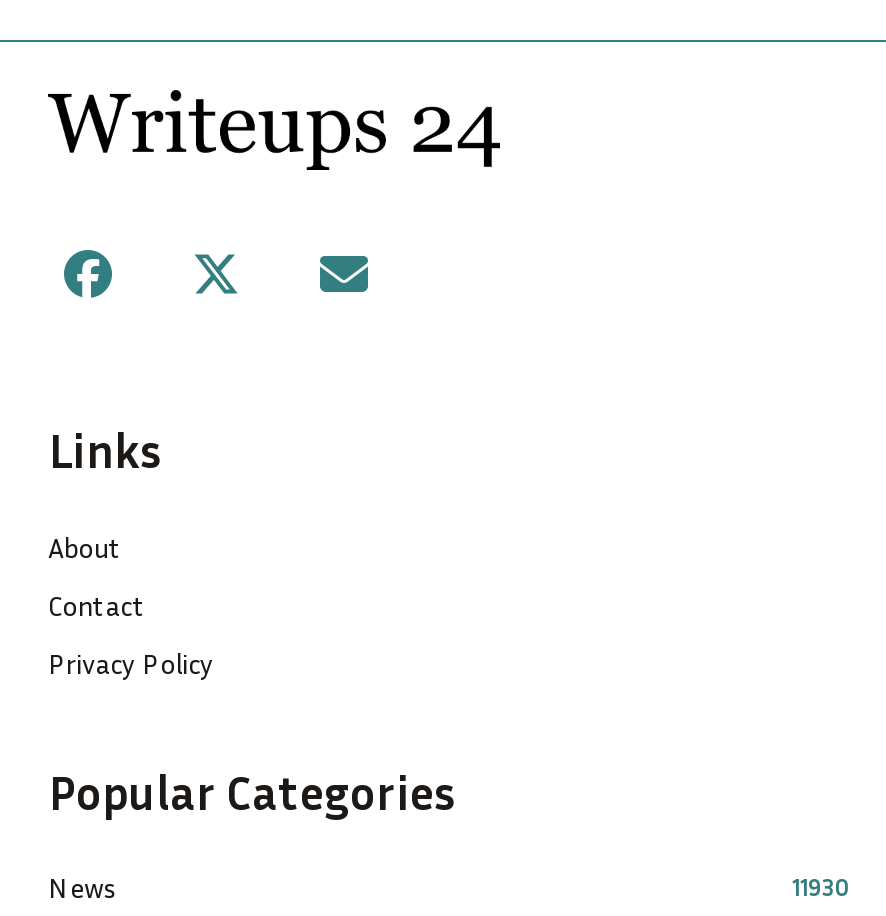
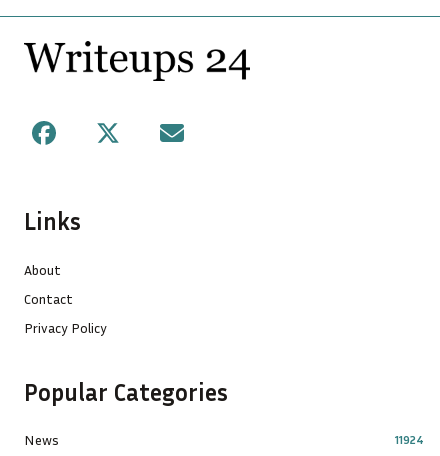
- 11930
+ 11924
